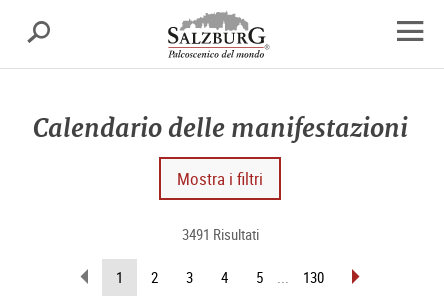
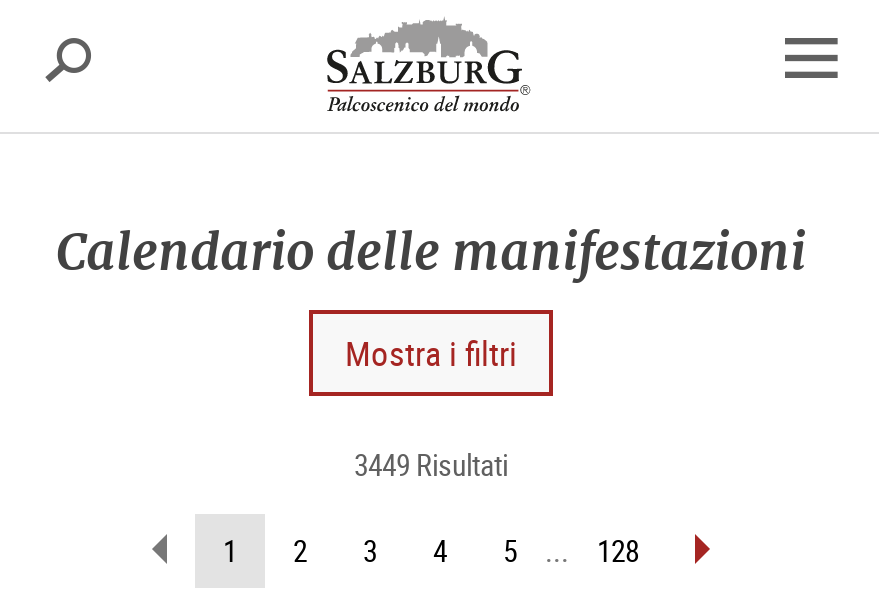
- 3491 Risultati
+ 3449 Risultati

- 130
+ 128
